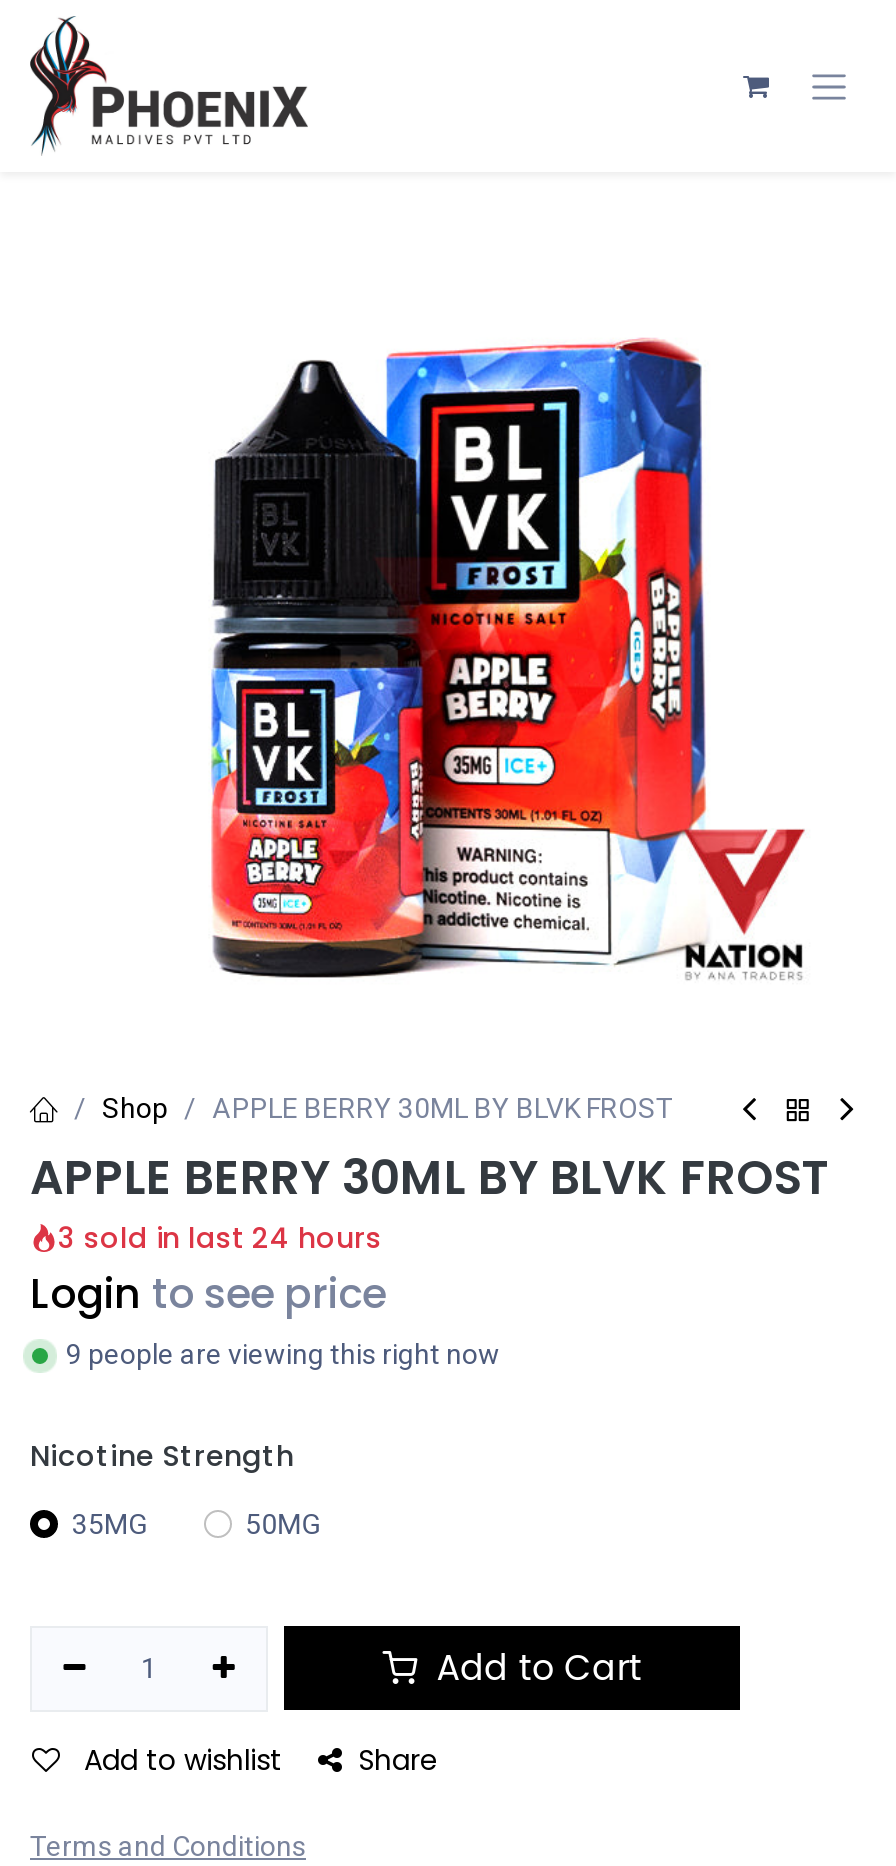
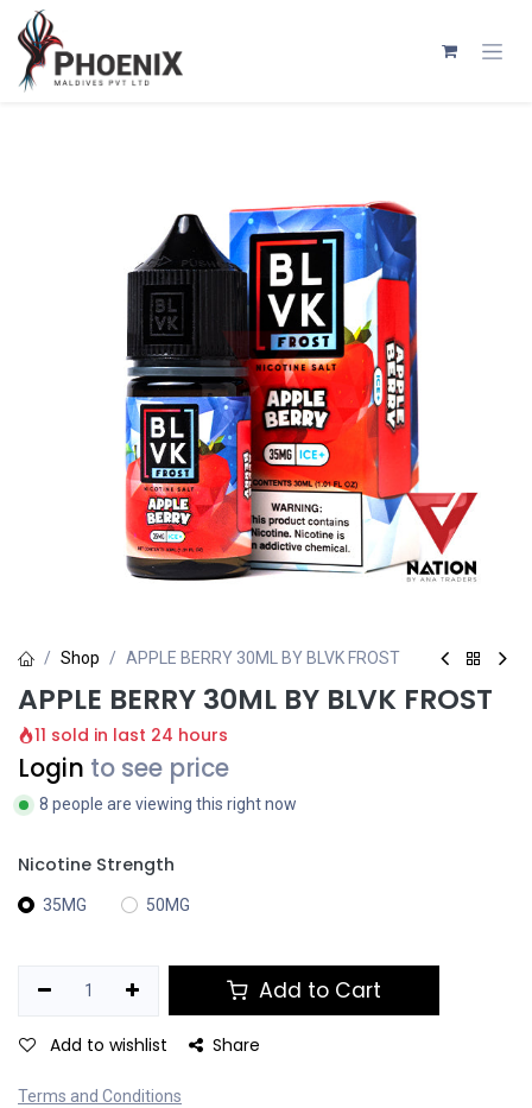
- 3 sold in last 24 hours
+ 11 sold in last 24 hours

- 9 people are viewing this right now
+ 8 people are viewing this right now
